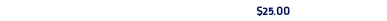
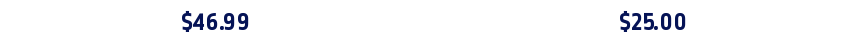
+ $46.99
